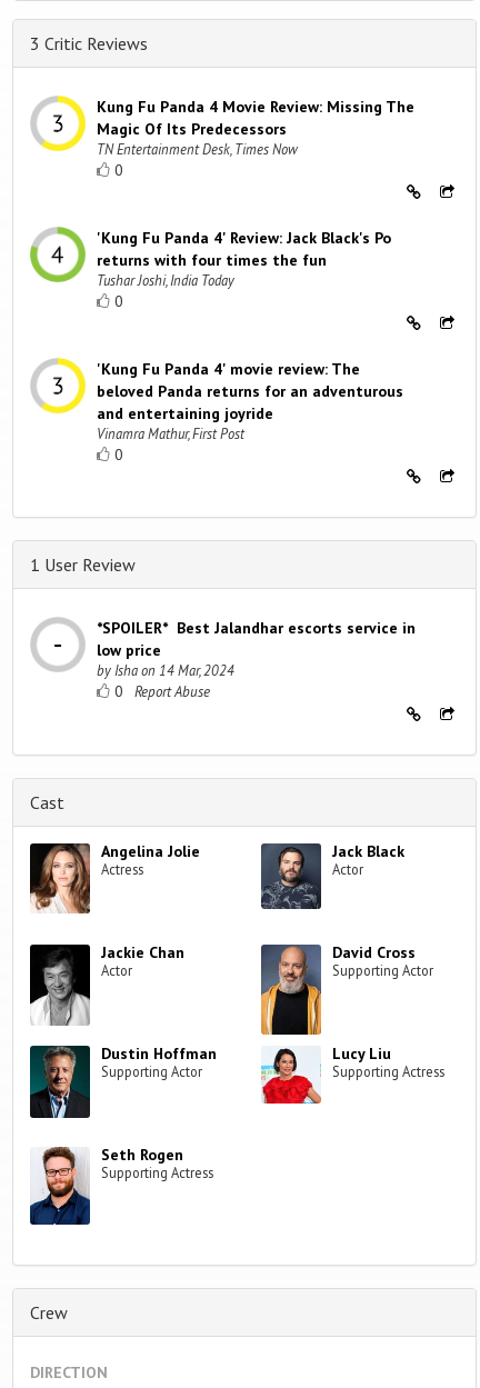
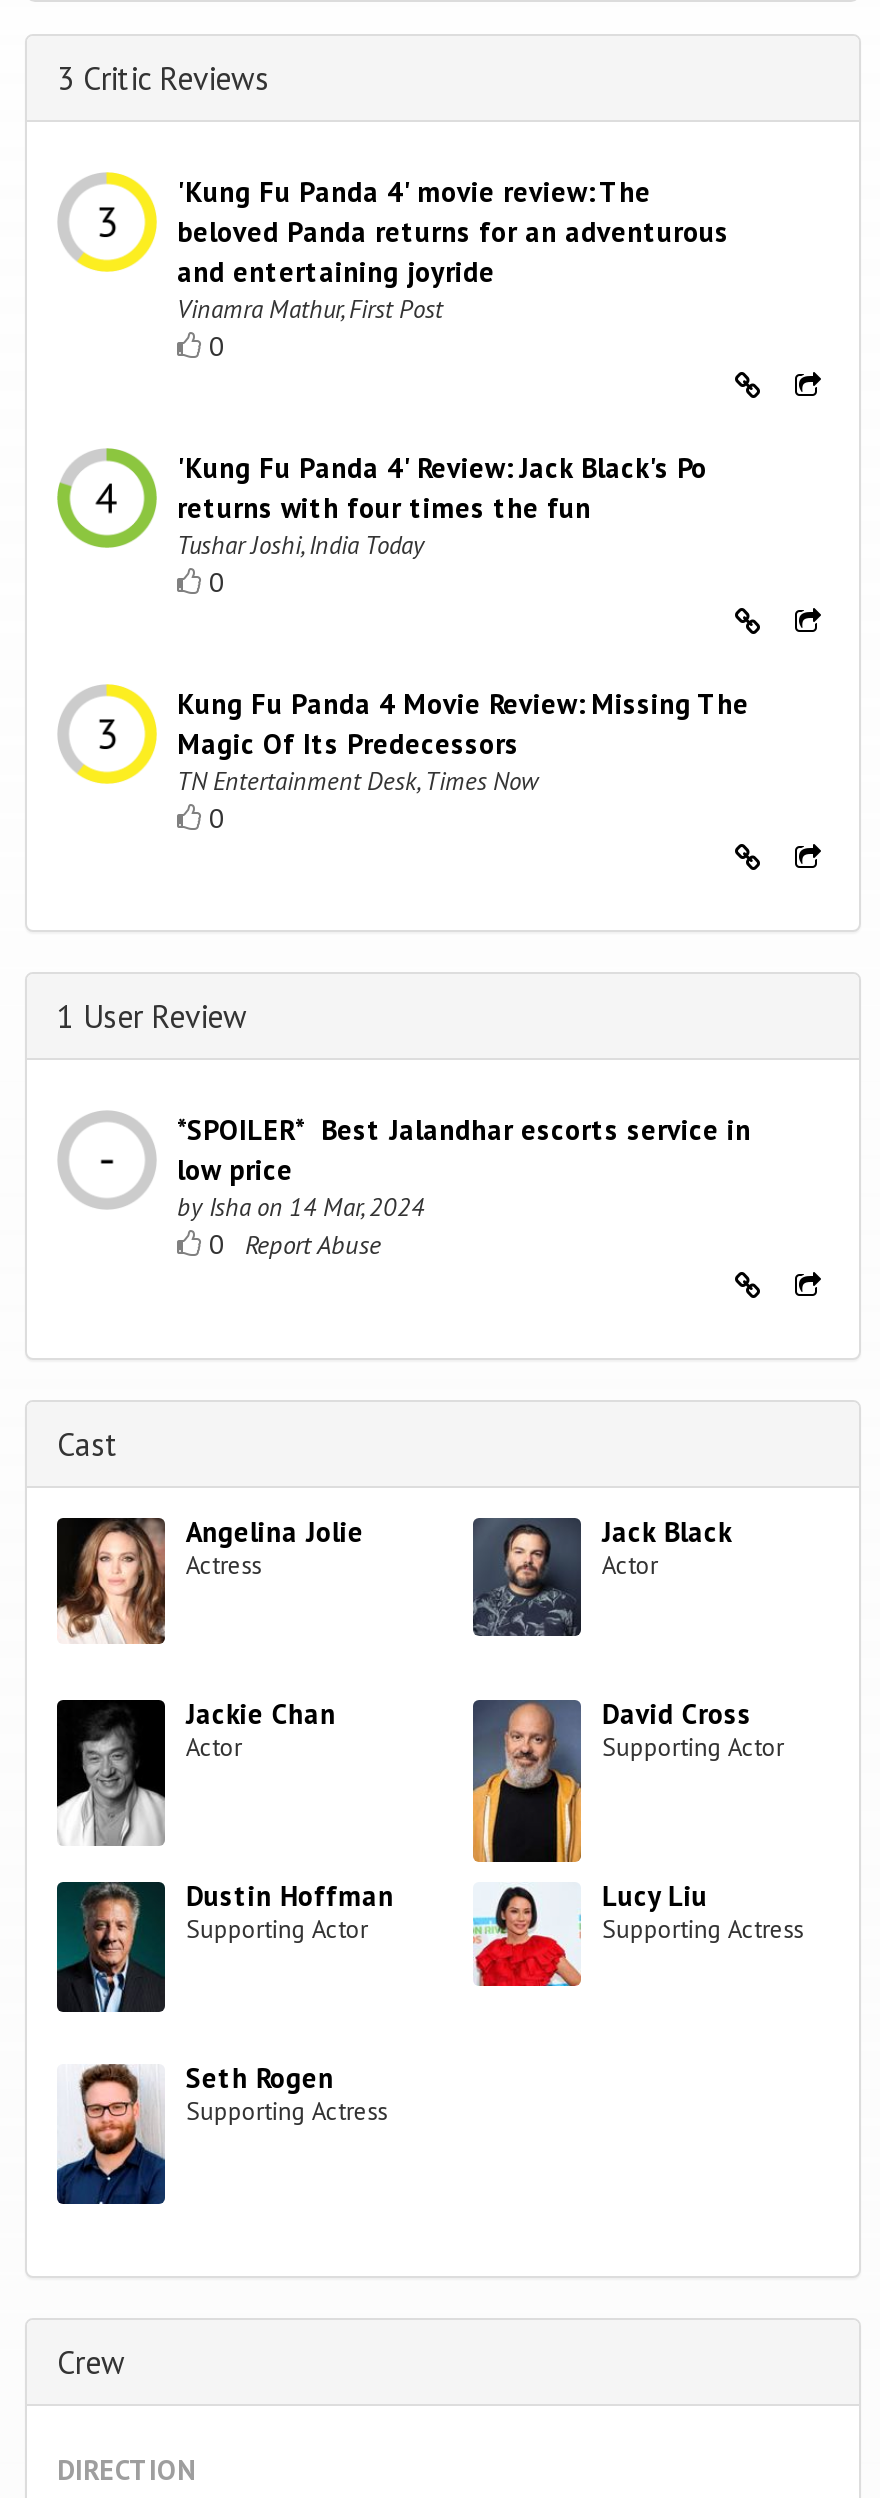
moved down: Kung Fu Panda 4 Movie Review: Missing The | Magic Of Its Predecessors | TN Entertainment Desk, Times Now

moved down: 0 | 'Kung Fu Panda 4' Review: Jack Black's Po | returns with four times the fun | Tushar Joshi, India Today | 0

moved up: 'Kung Fu Panda 4' movie review: The | beloved Panda returns for an adventurous | and entertaining joyride | Vinamra Mathur, First Post
